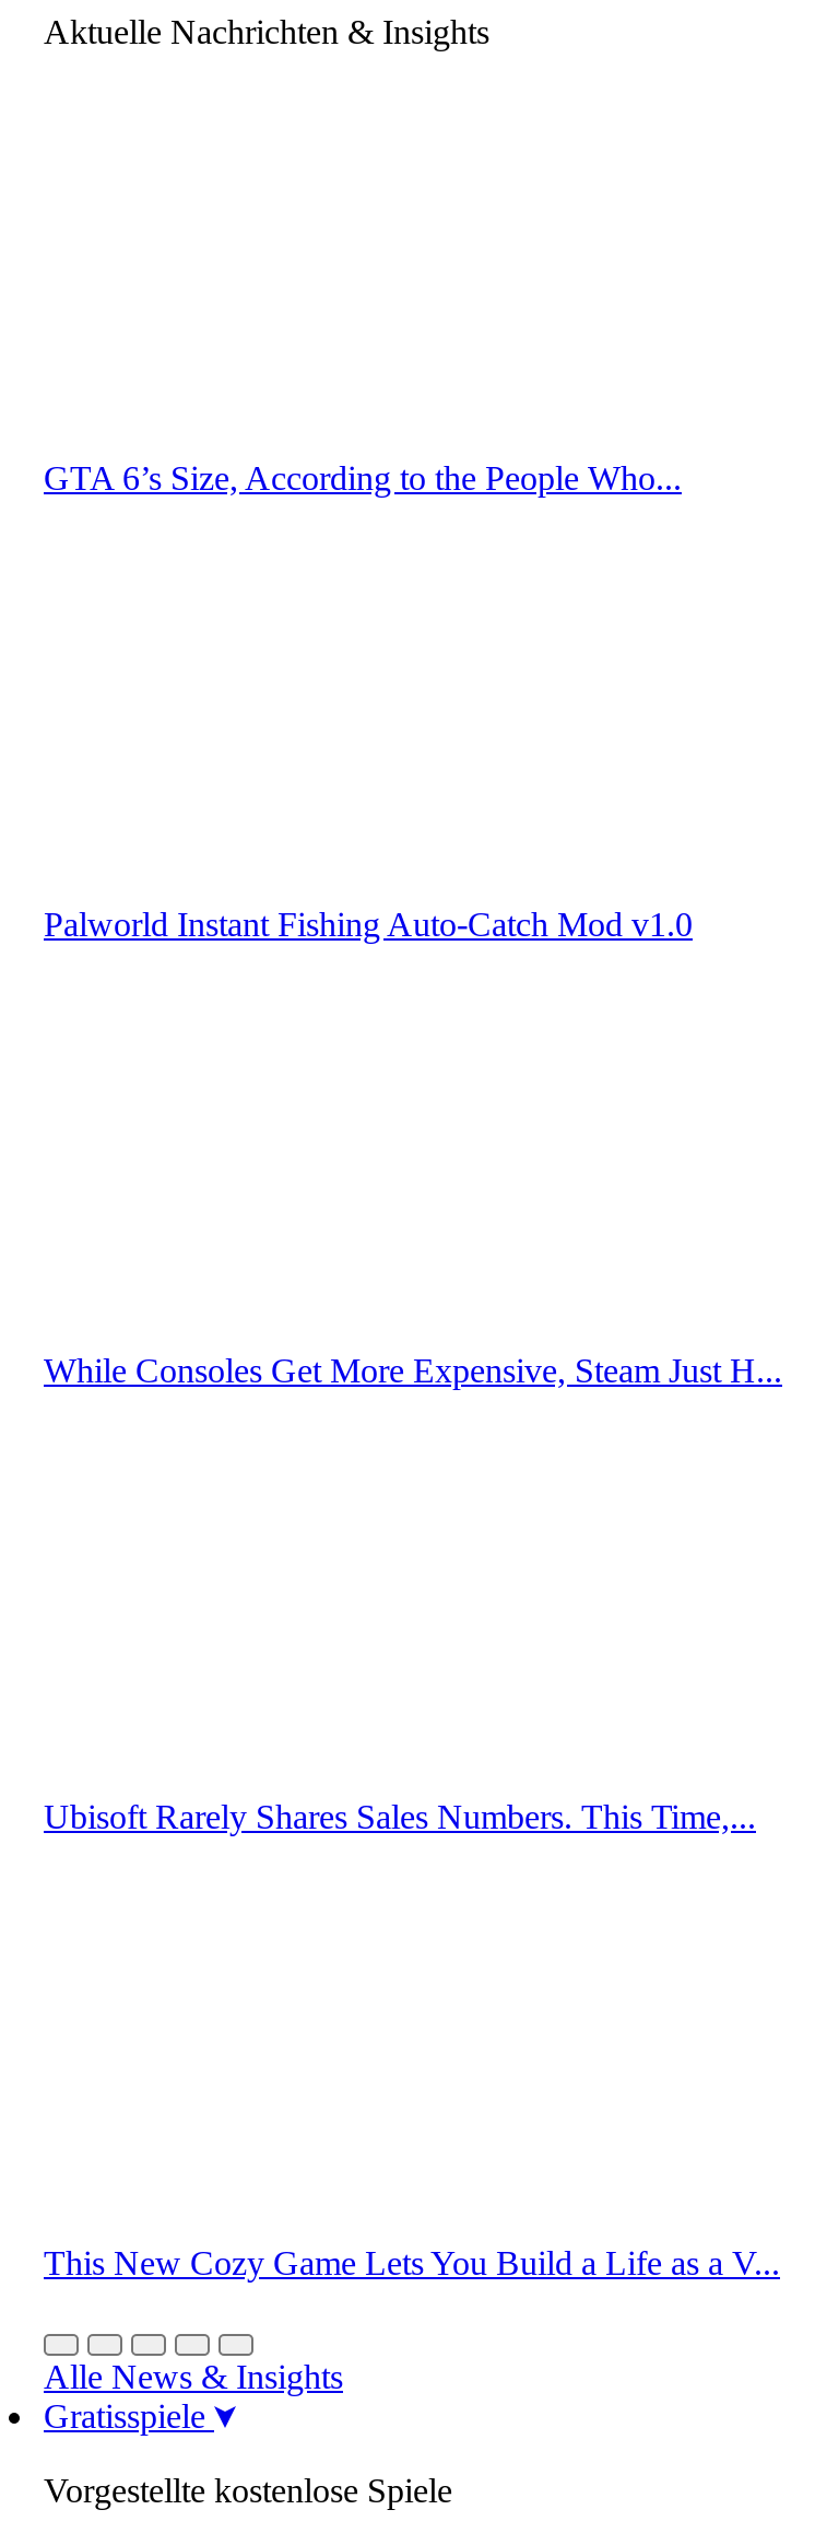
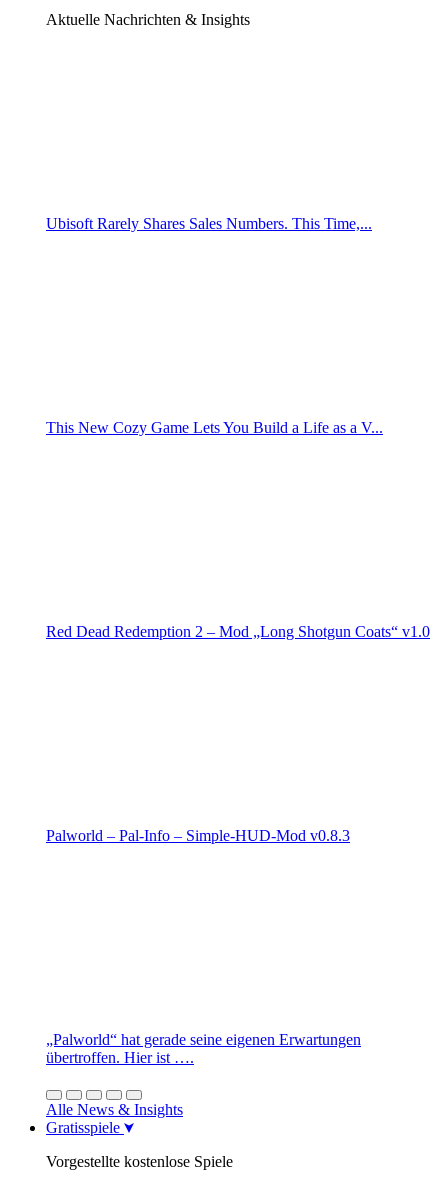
- GTA 6’s Size, According to the People Who...

- Palworld Instant Fishing Auto-Catch Mod v1.0

- While Consoles Get More Expensive, Steam Just H...

moved up: Ubisoft Rarely Shares Sales Numbers. This Time,... | This New Cozy Game Lets You Build a Life as a V...

+ Red Dead Redemption 2 – Mod „Long Shotgun Coats“ v1.0

+ Palworld – Pal-Info – Simple-HUD-Mod v0.8.3

+ „Palworld“ hat gerade seine eigenen Erwartungen
+ übertroffen. Hier ist ….
